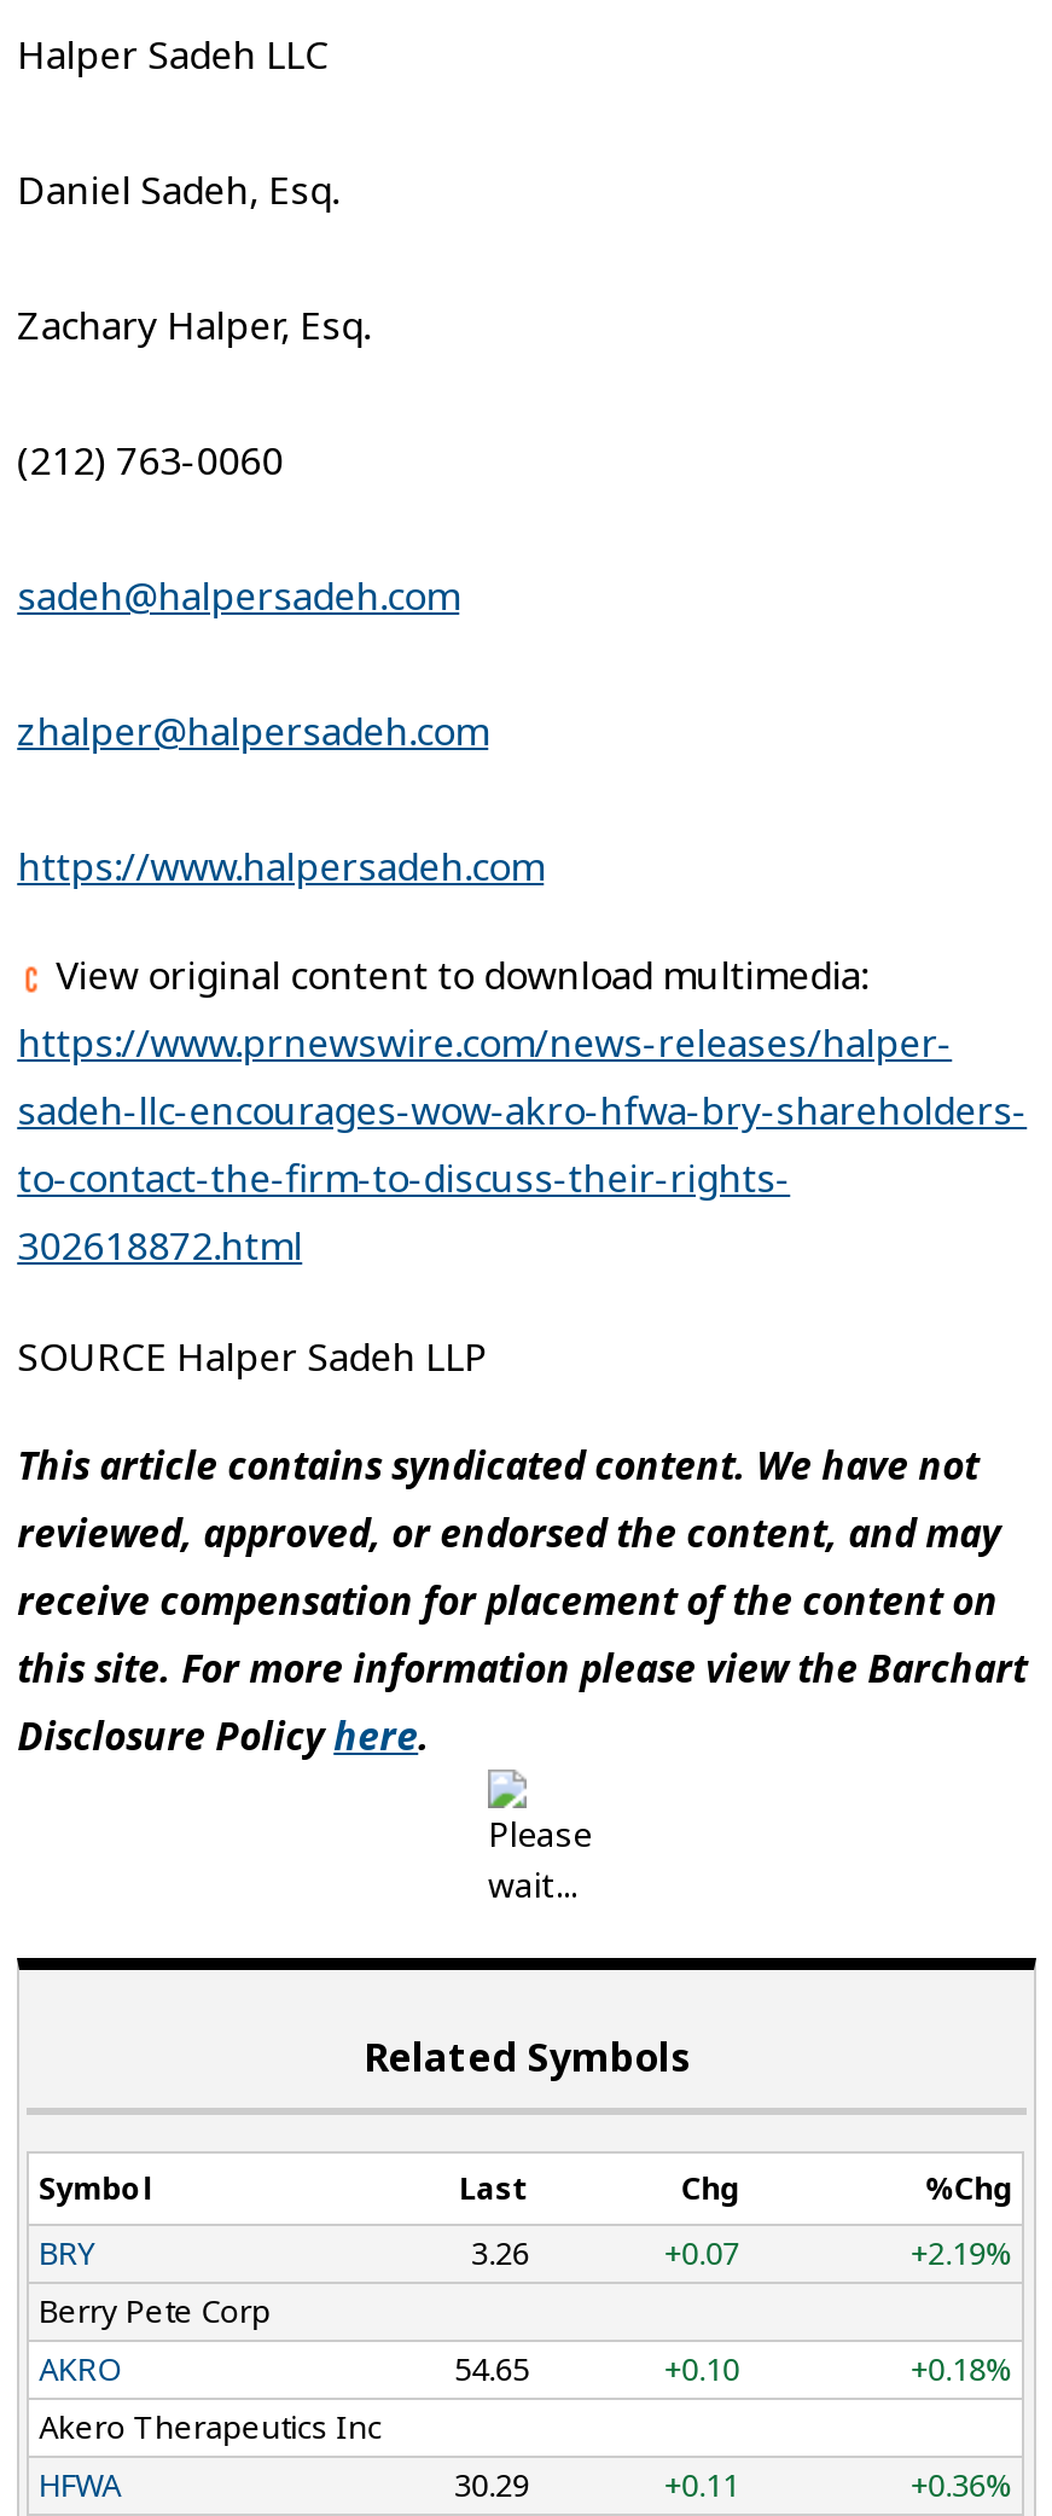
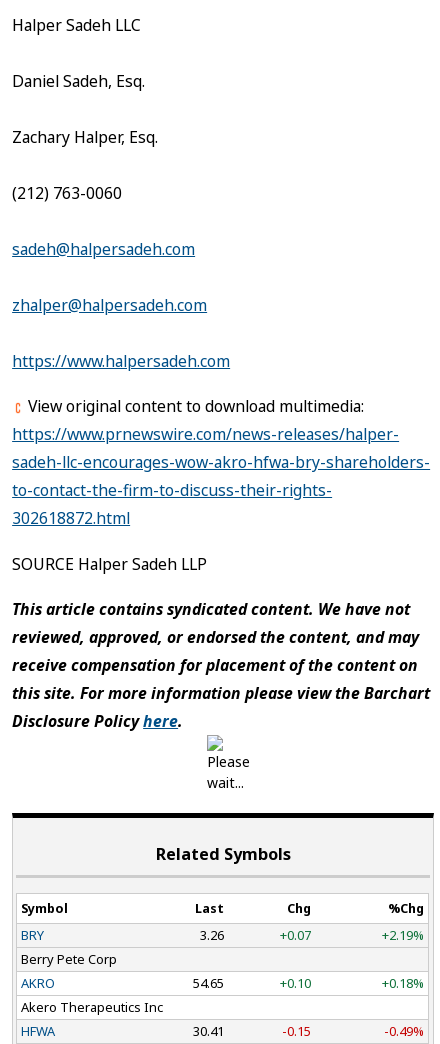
- 30.29
+ 30.41

- +0.11
+ -0.15

- +0.36%
+ -0.49%
